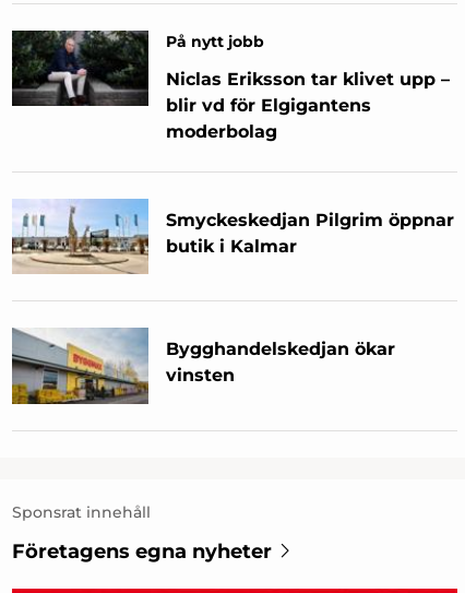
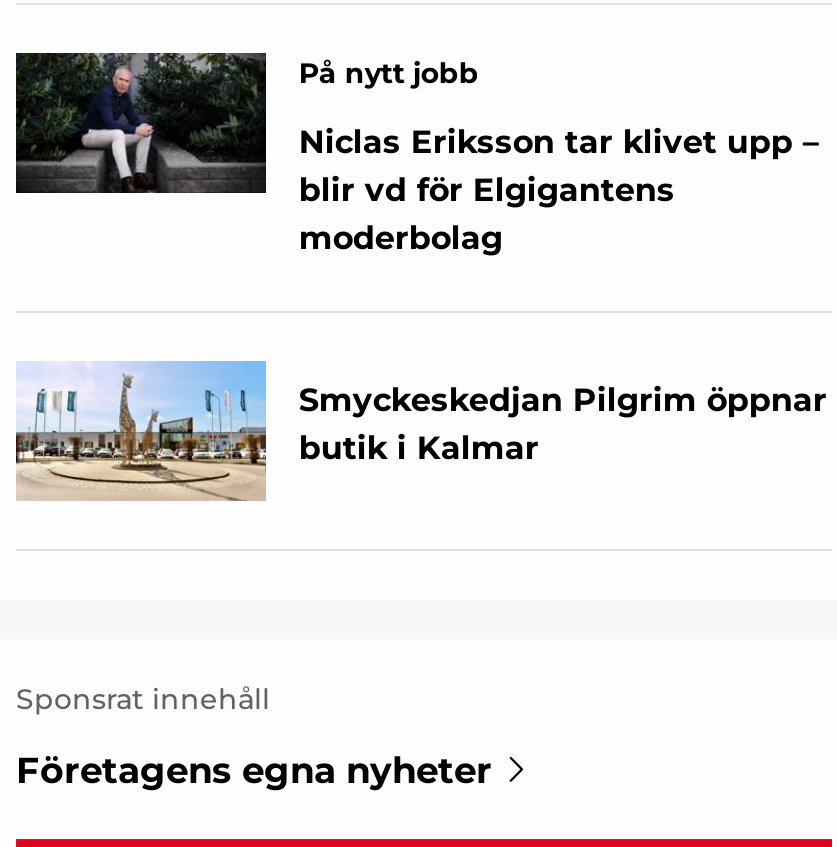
- [image]
- Bygghandelskedjan ökar
- vinsten
